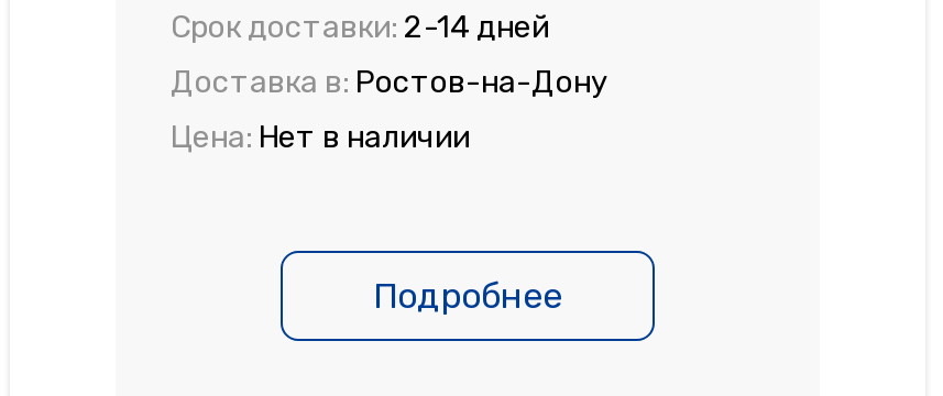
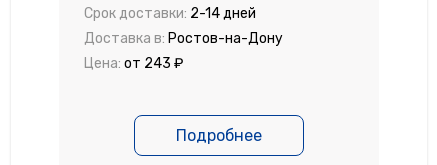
- Цена: Нет в наличии
+ Цена: от 243 ₽
